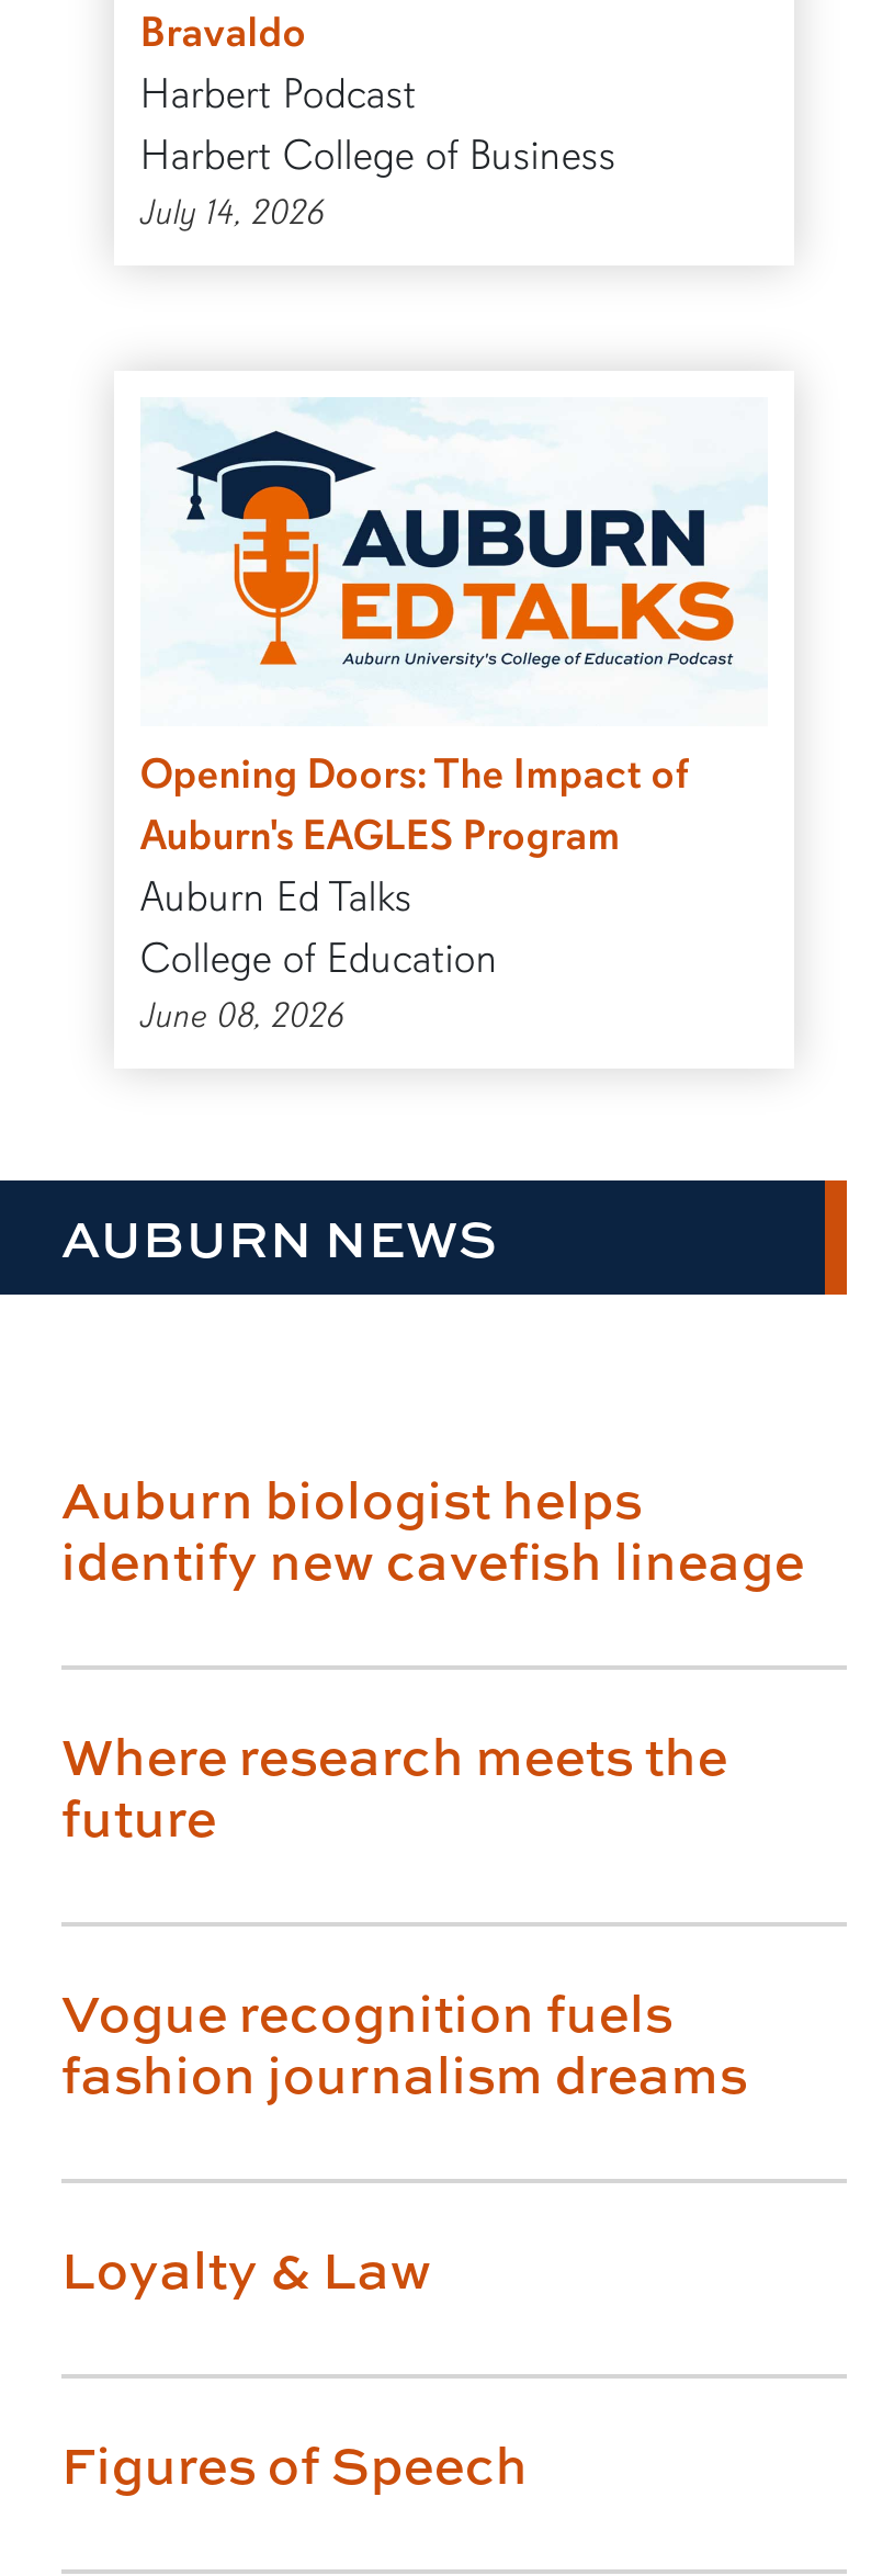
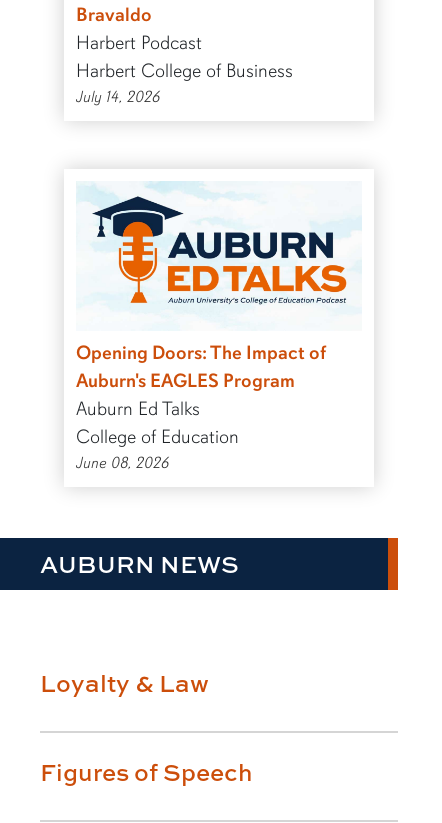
- Auburn biologist helps
- identify new cavefish lineage
- Where research meets the
- future
- Vogue recognition fuels
- fashion journalism dreams
